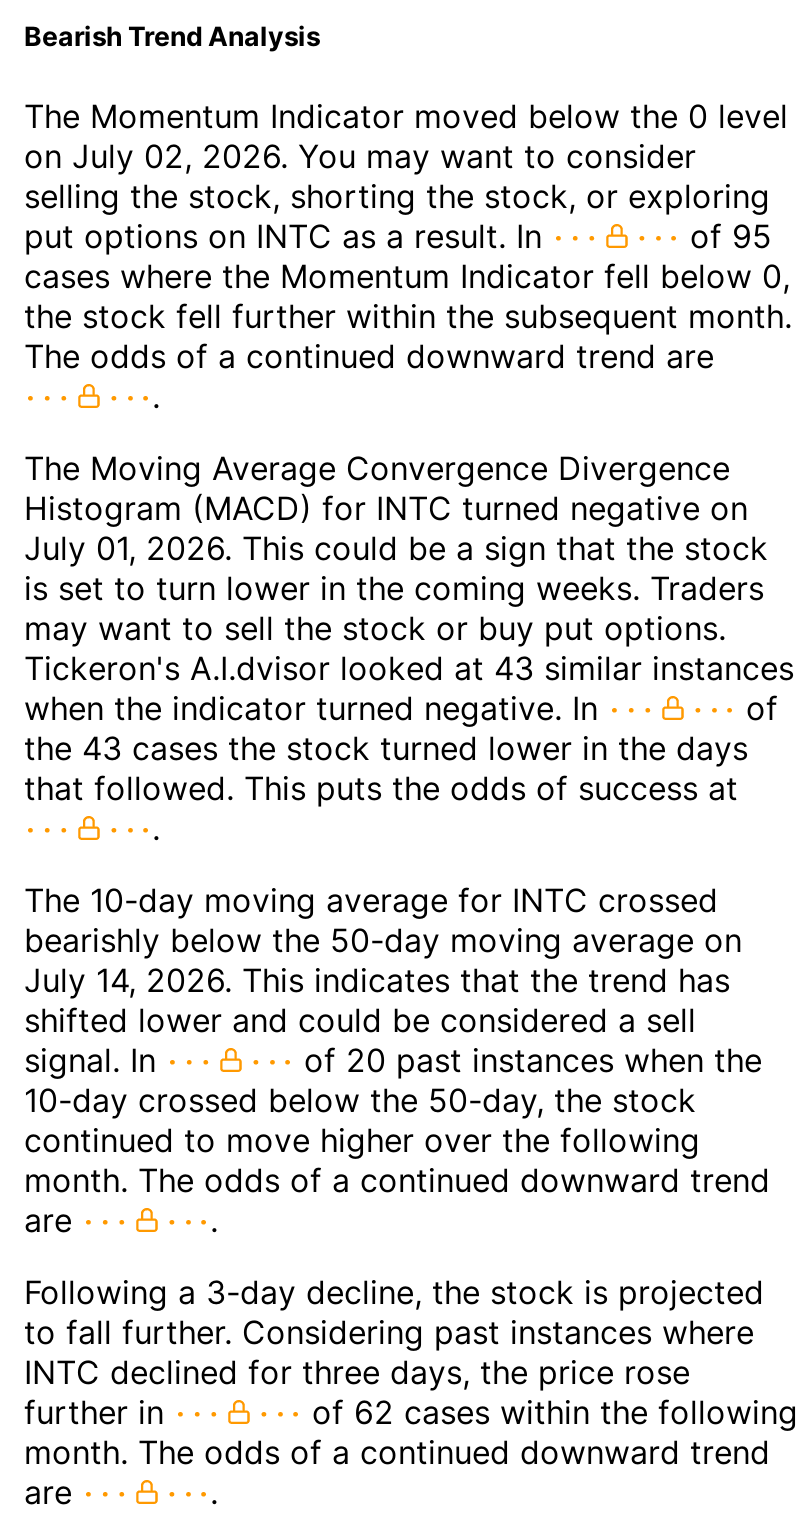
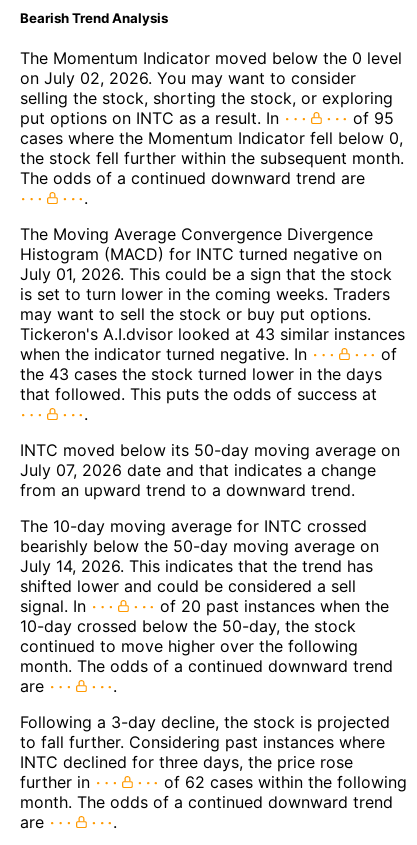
+ INTC moved below its 50-day moving average on
+ July 07, 2026 date and that indicates a change
+ from an upward trend to a downward trend.
